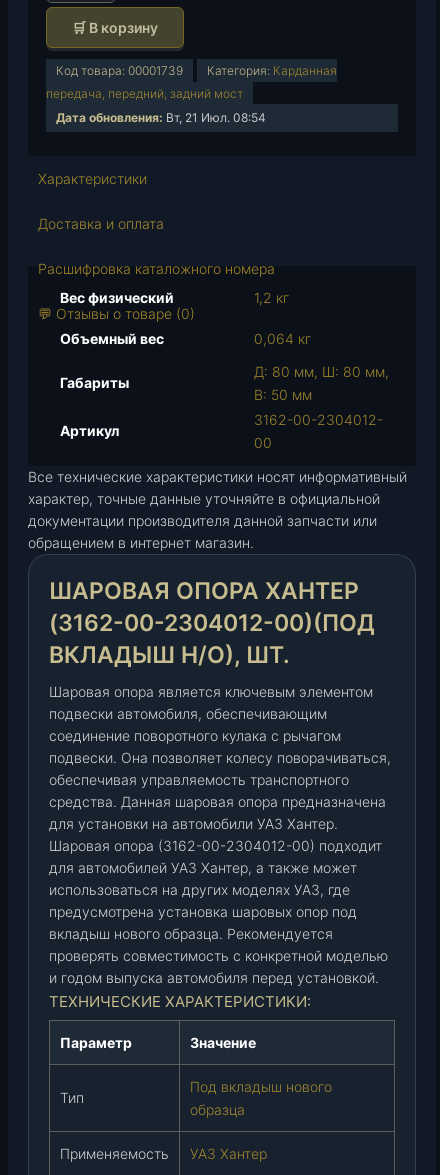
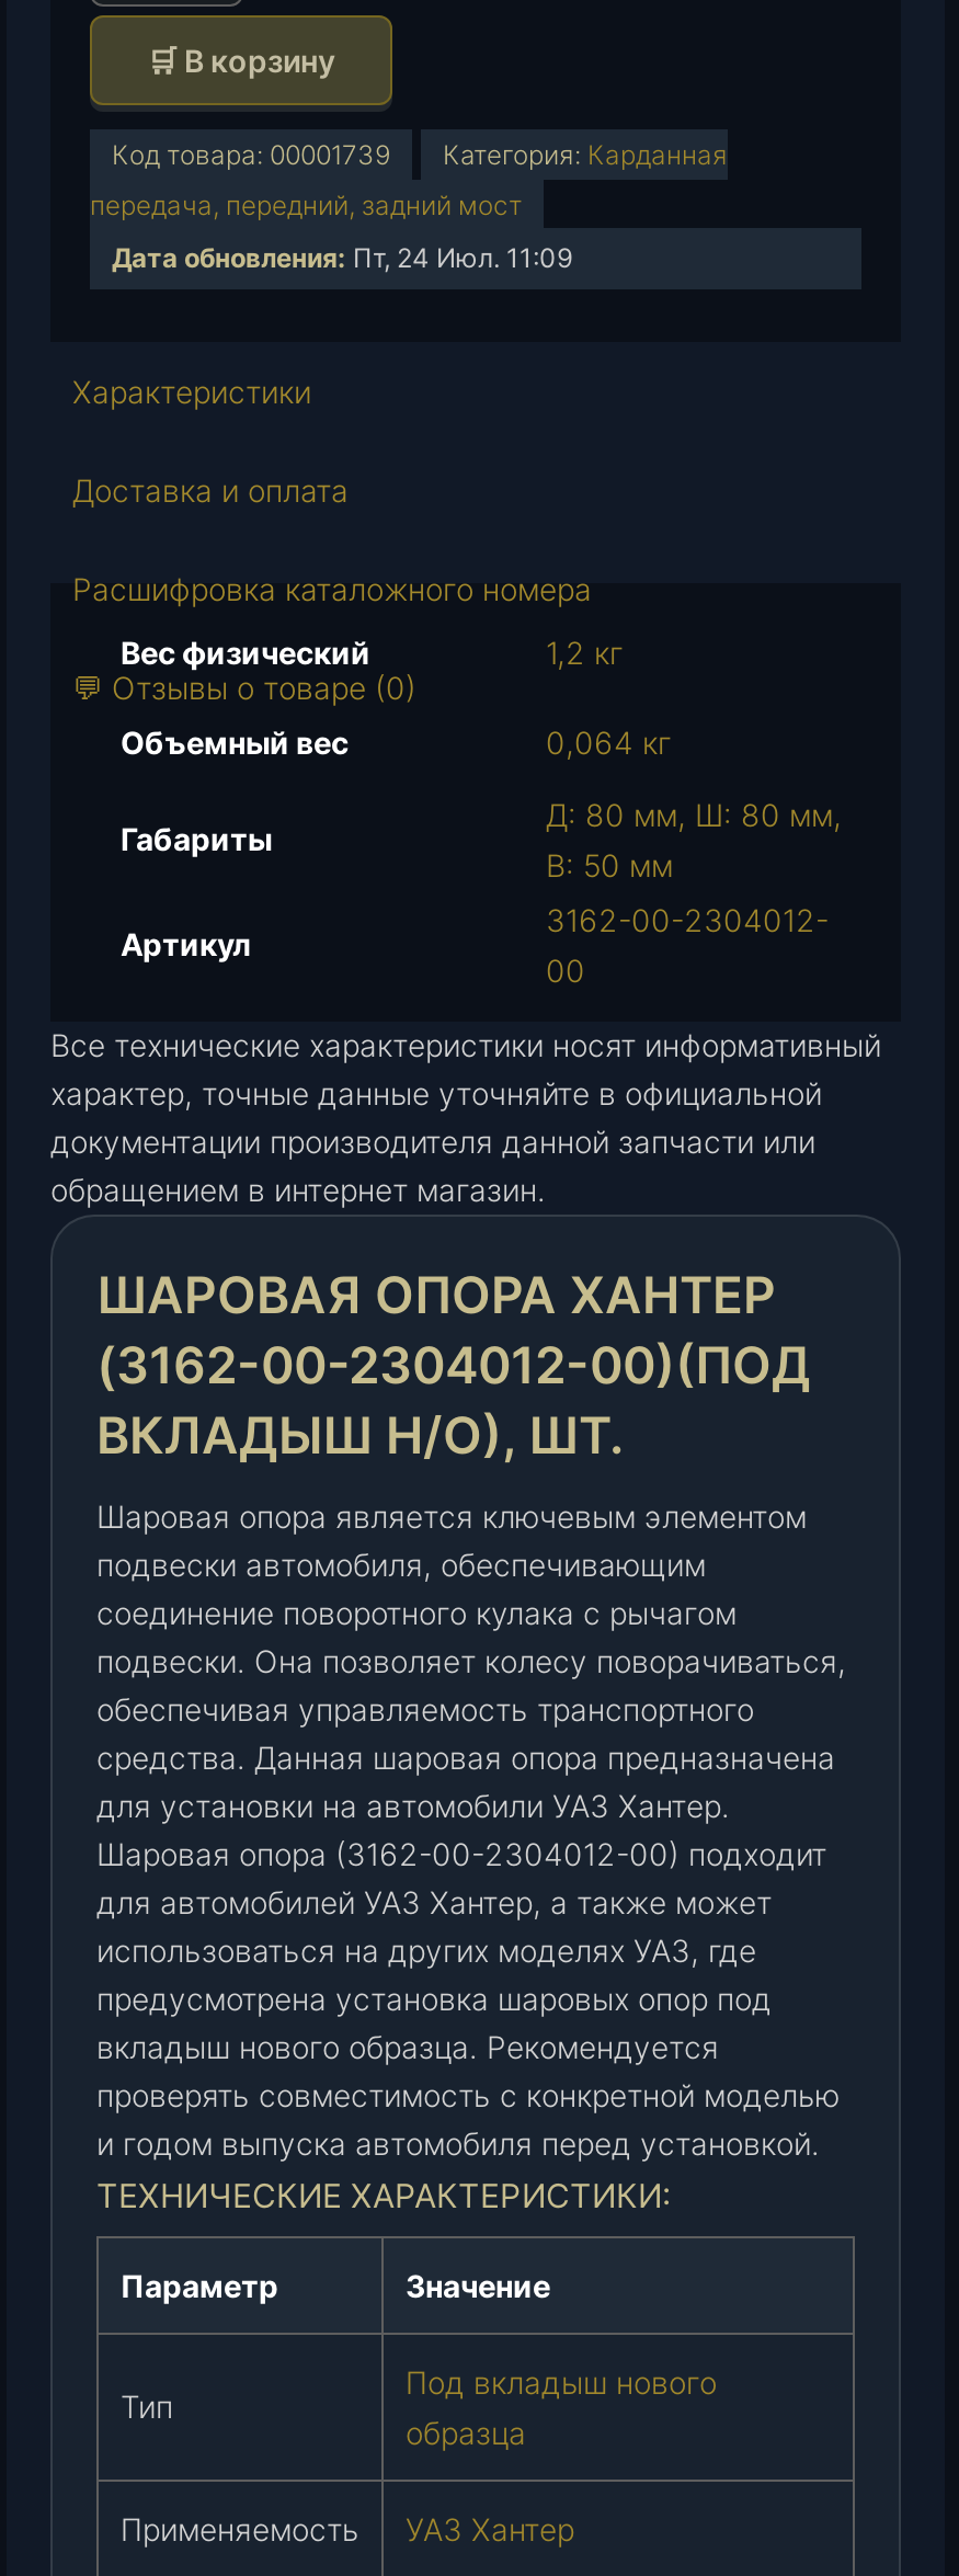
- Дата обновления: Вт, 21 Июл. 08:54
+ Дата обновления: Пт, 24 Июл. 11:09
